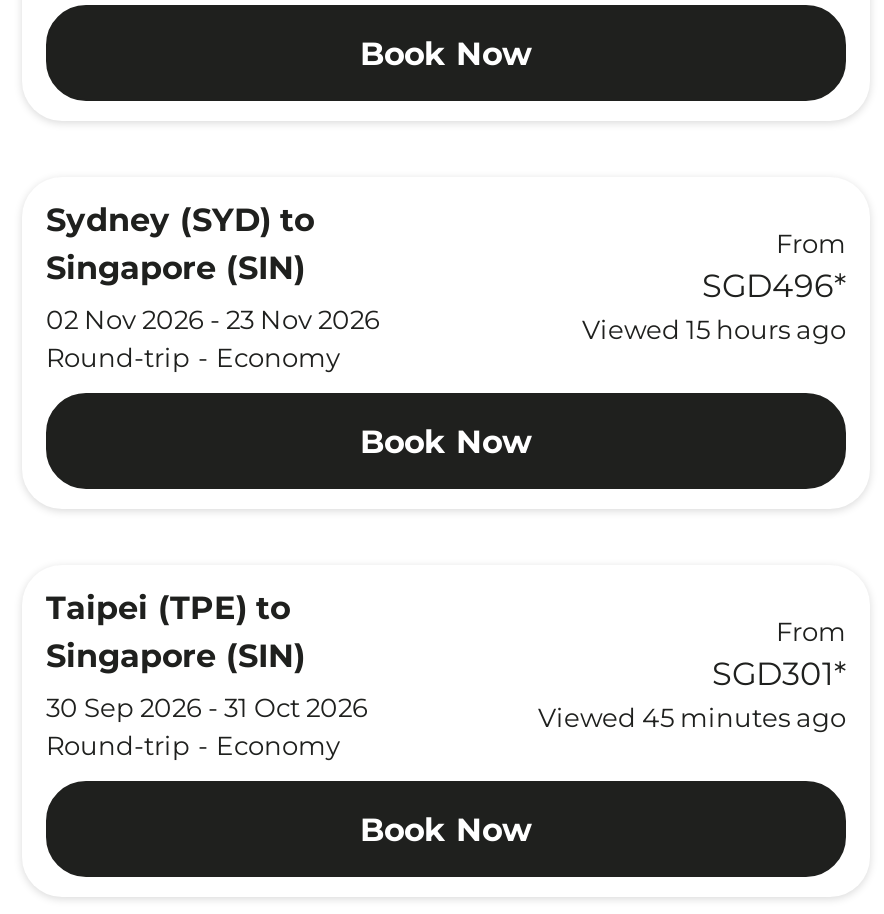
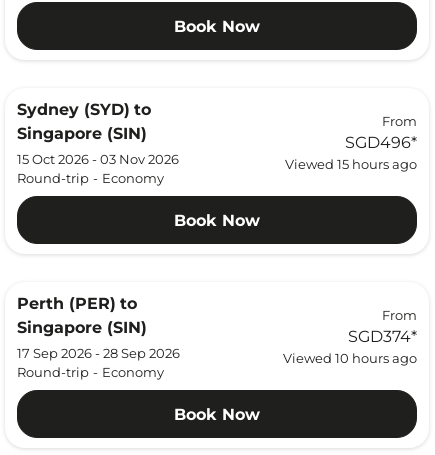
- 02 Nov 2026 - 23 Nov 2026
+ 15 Oct 2026 - 03 Nov 2026

- Taipei (TPE) to
+ Perth (PER) to

- SGD301*
- Viewed 45 minutes ago
+ SGD374*
+ Viewed 10 hours ago

- 30 Sep 2026 - 31 Oct 2026
+ 17 Sep 2026 - 28 Sep 2026
